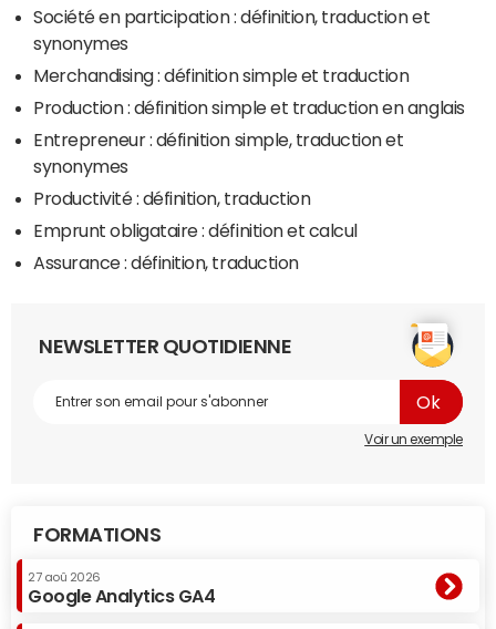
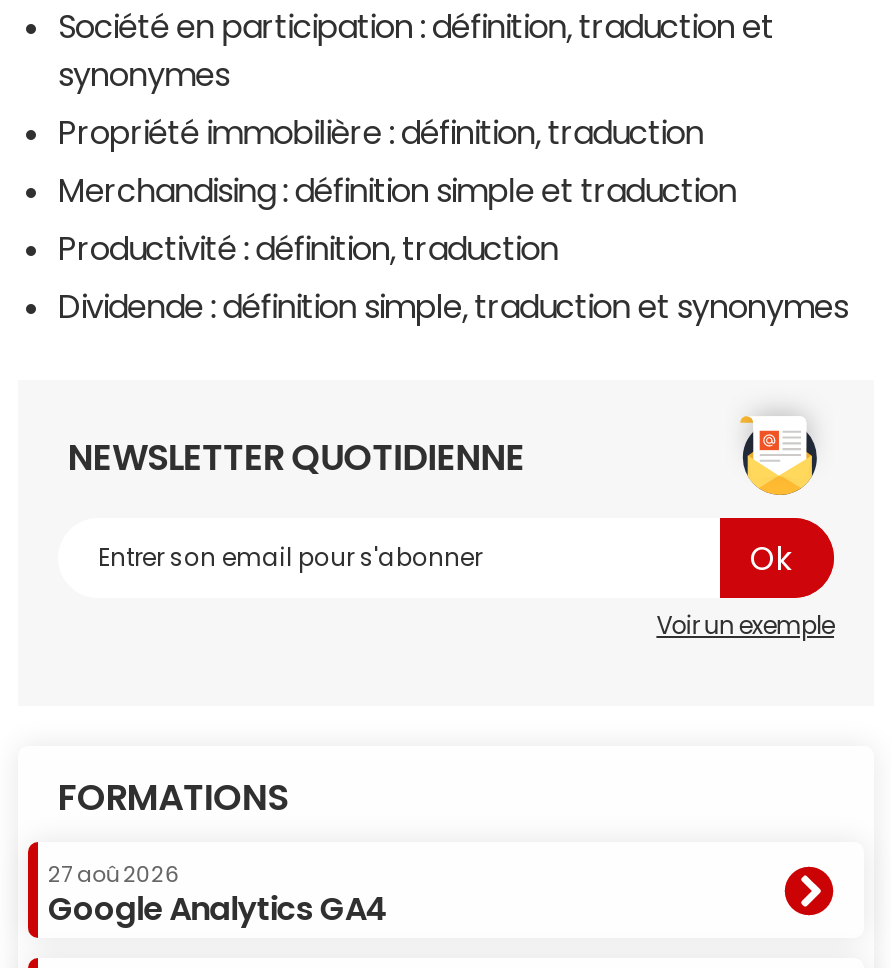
+ Propriété immobilière : définition, traduction

moved down: Merchandising : définition simple et traduction

- Production : définition simple et traduction en anglais
- Entrepreneur : définition simple, traduction et
- synonymes

- Emprunt obligataire : définition et calcul
- Assurance : définition, traduction
+ Dividende : définition simple, traduction et synonymes
